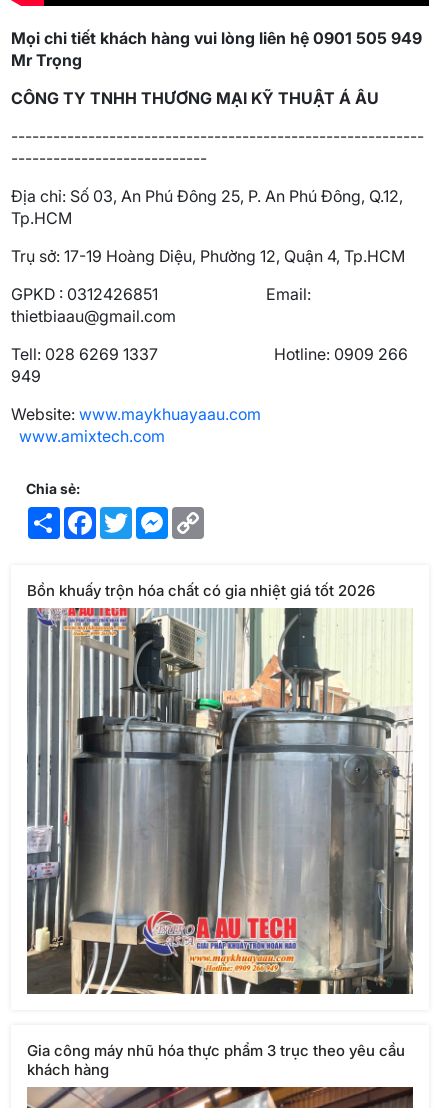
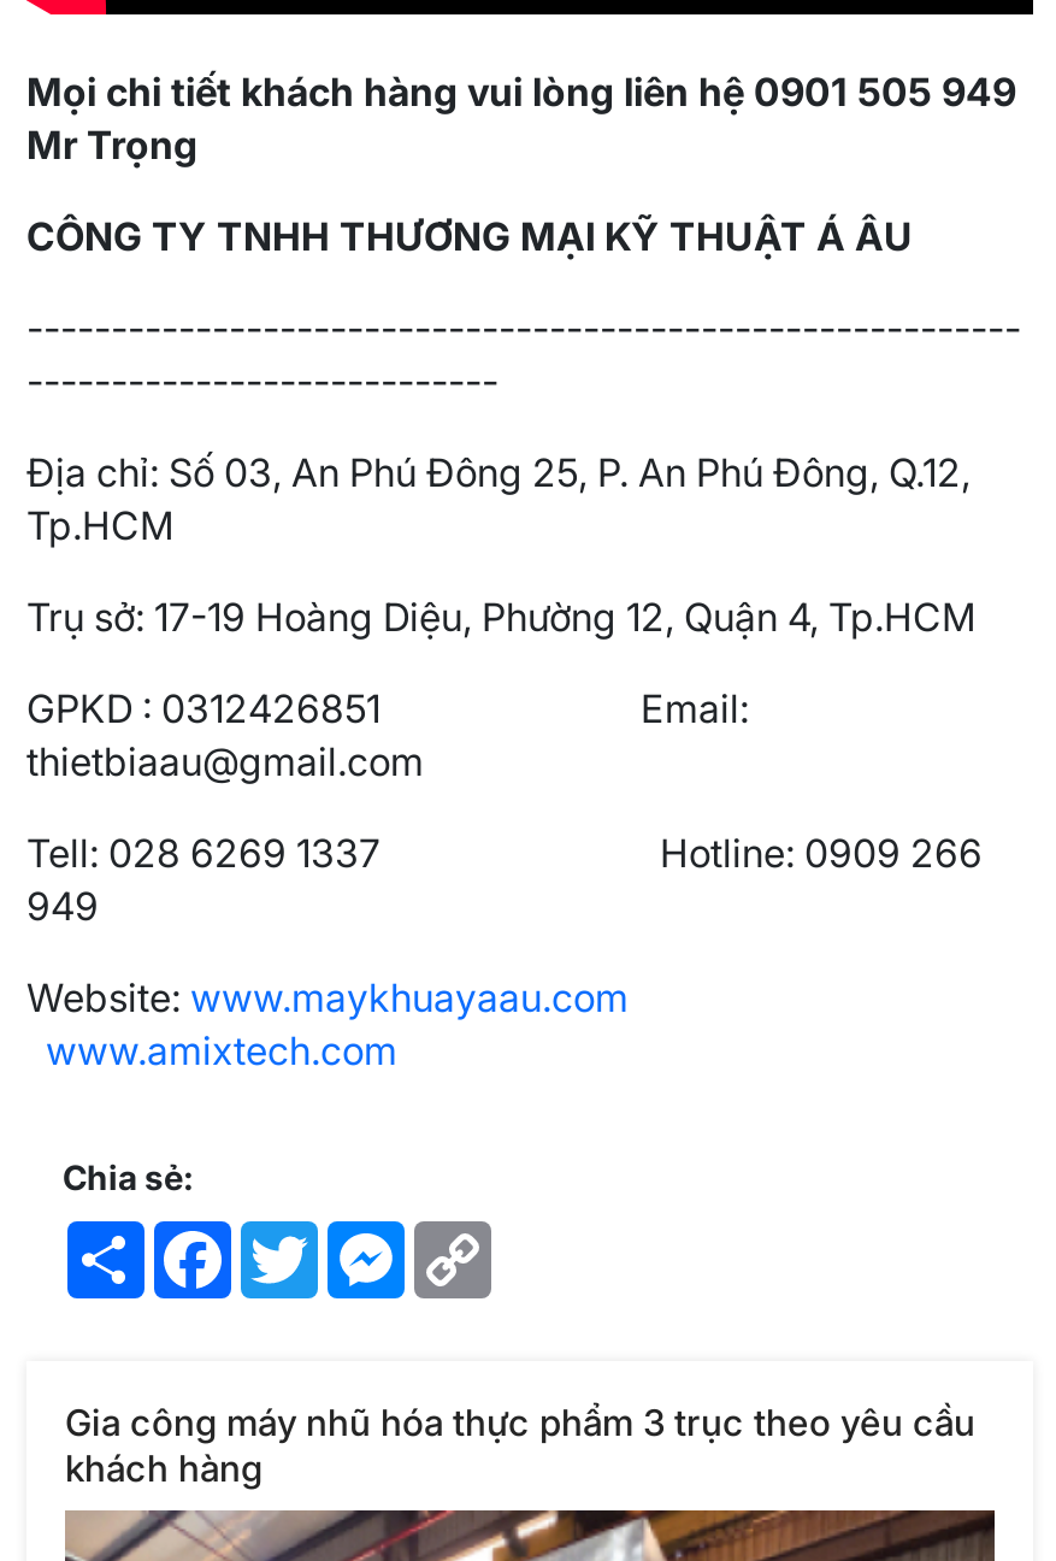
- Bồn khuấy trộn hóa chất có gia nhiệt giá tốt 2026

- [image]
